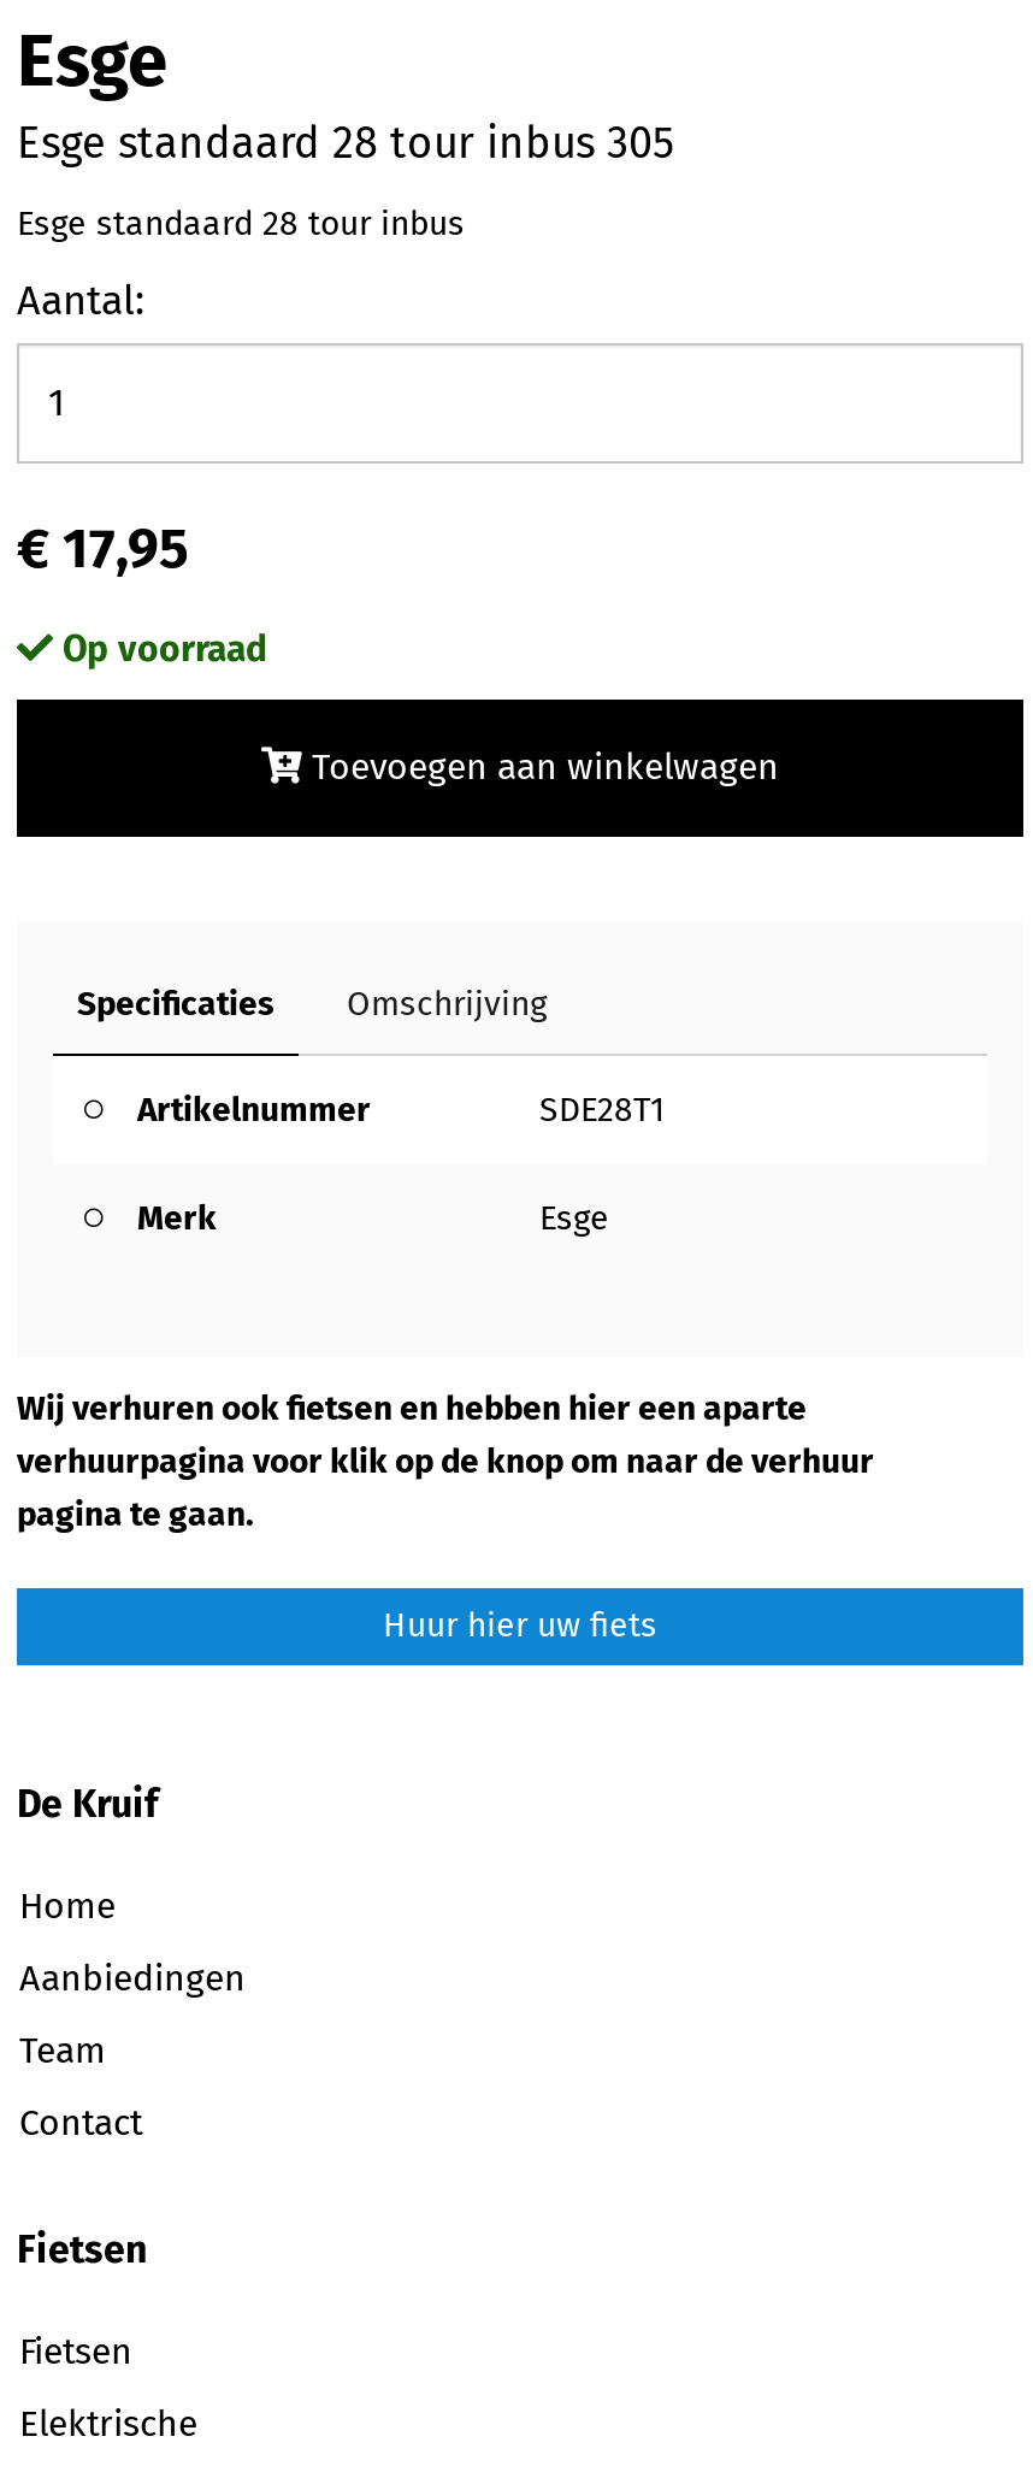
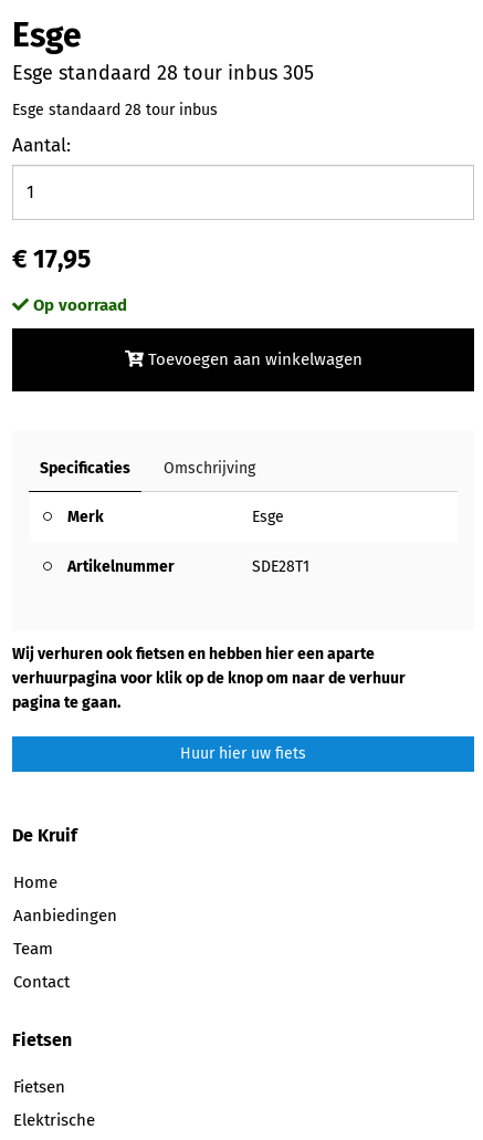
moved down: Artikelnummer | SDE28T1

moved up: Merk | Esge
